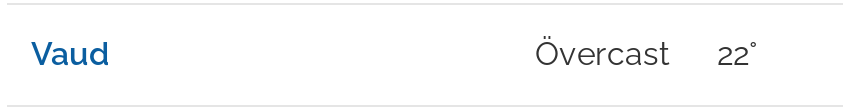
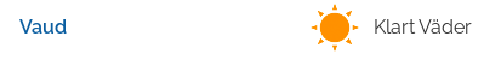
- Övercast
- 22°
+ Klart Väder
